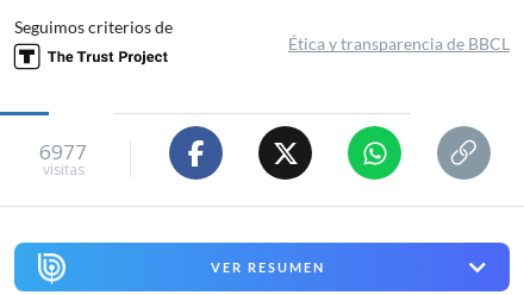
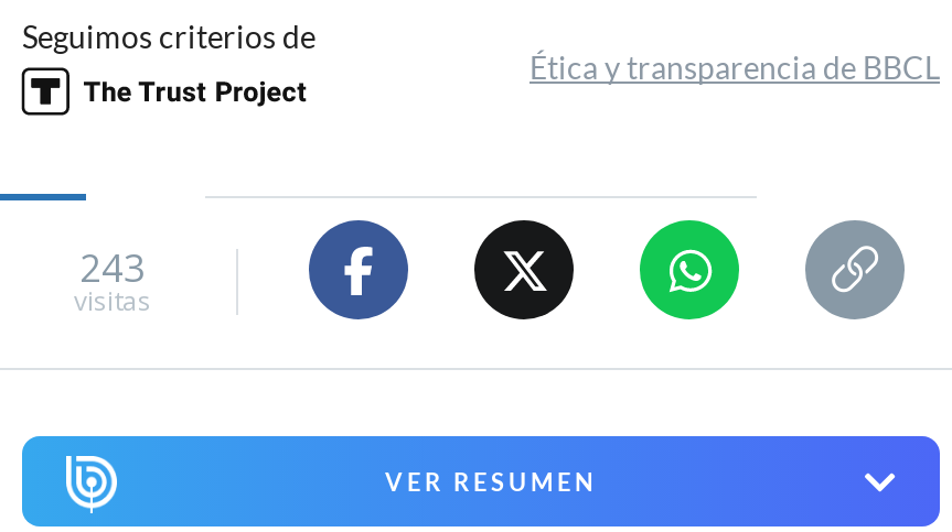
- 6977
+ 243
